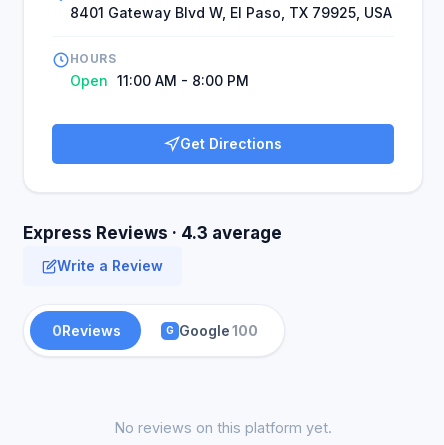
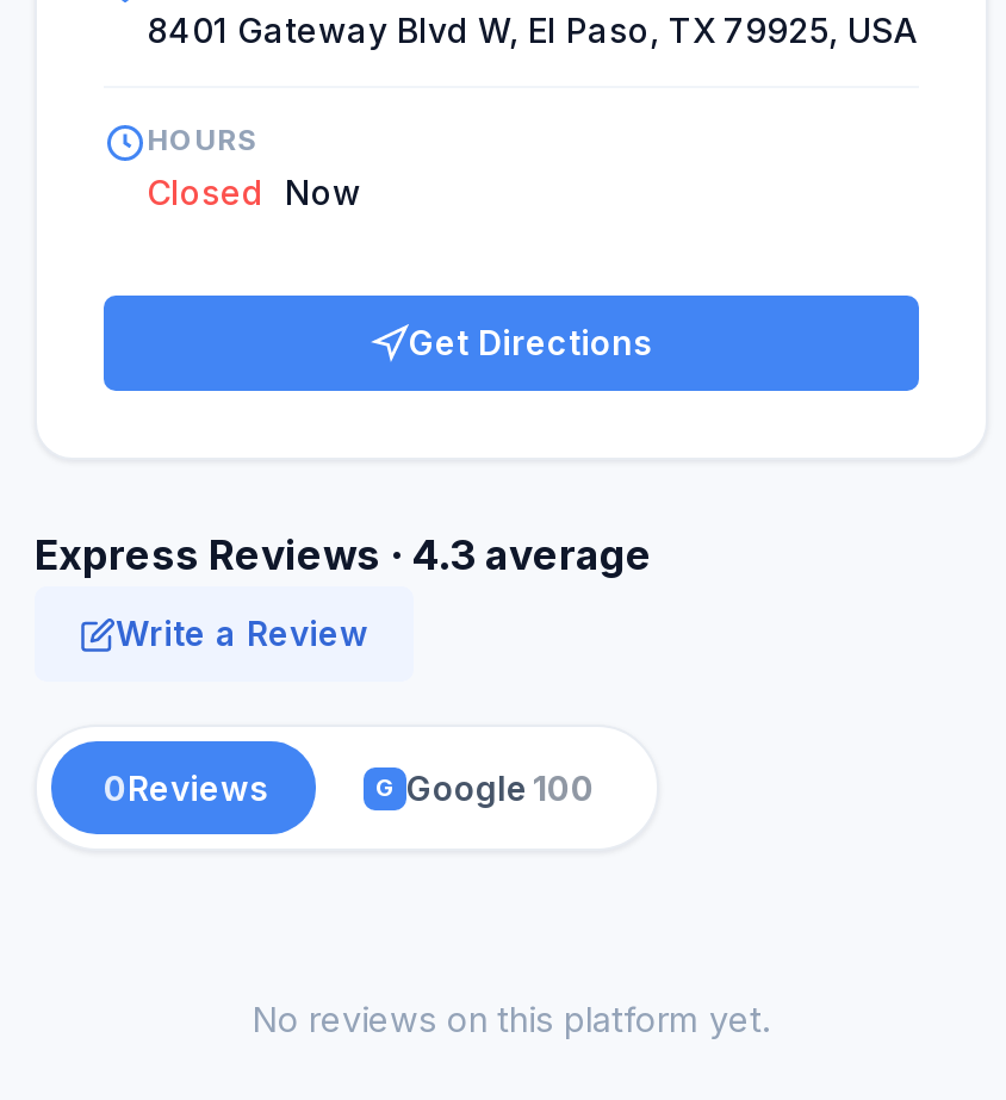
- Open 11:00 AM - 8:00 PM
+ Closed Now
